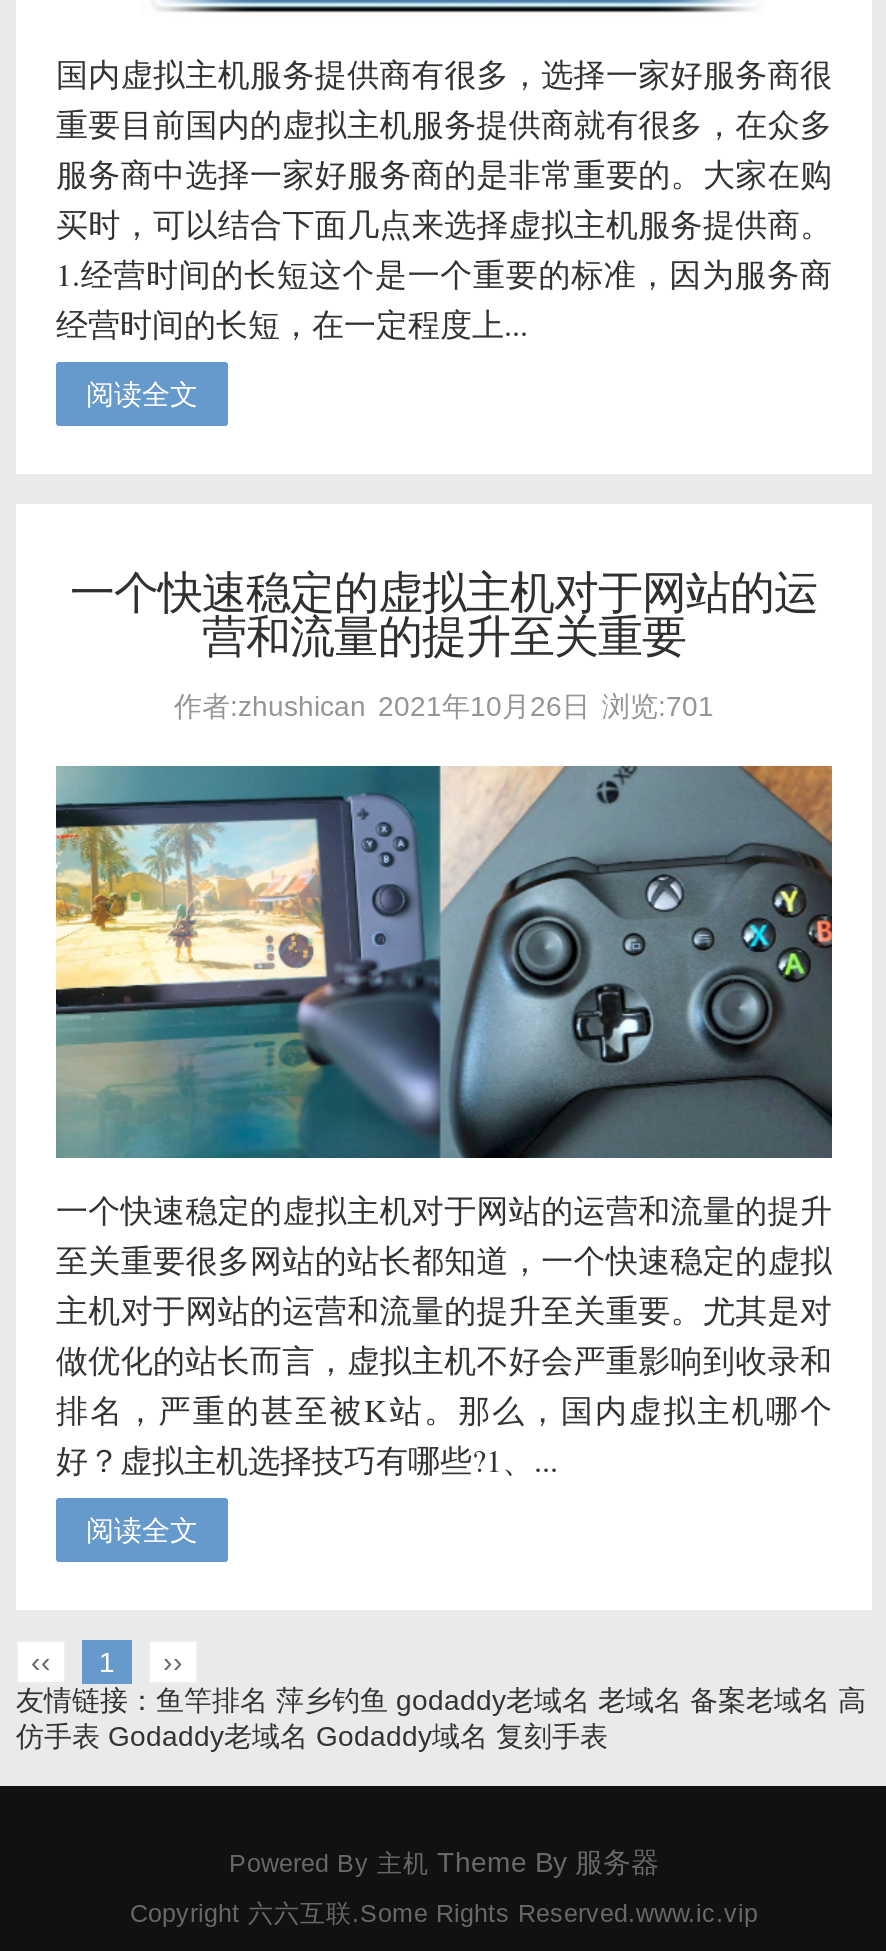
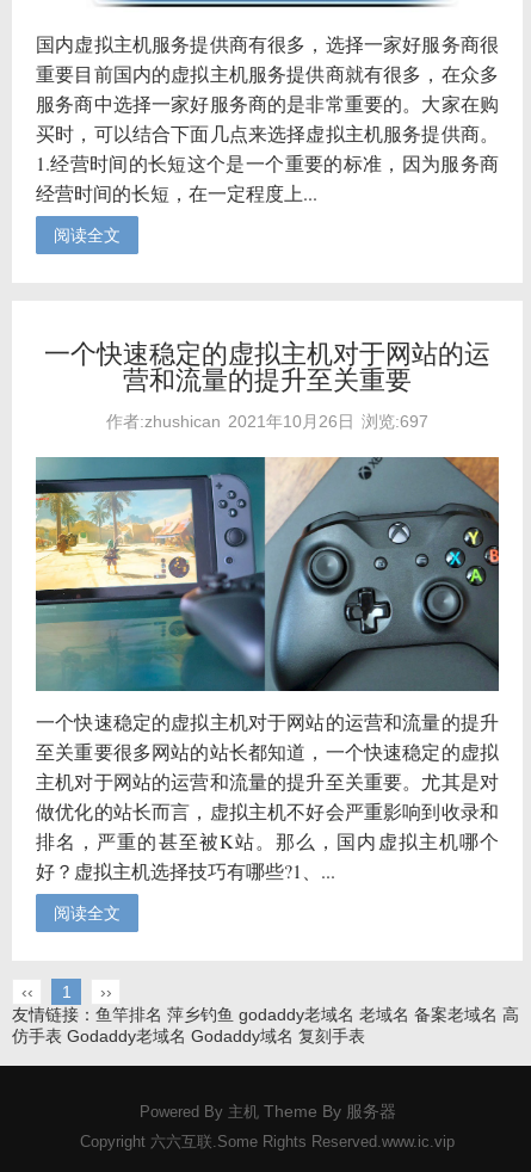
- 作者:zhushican 2021年10月26日 浏览:701
+ 作者:zhushican 2021年10月26日 浏览:697
